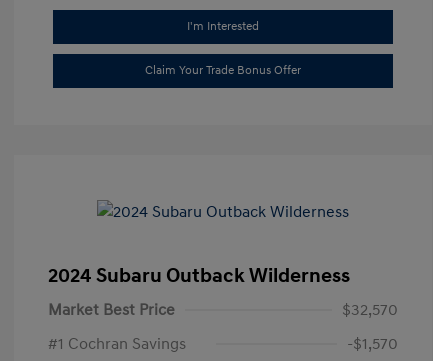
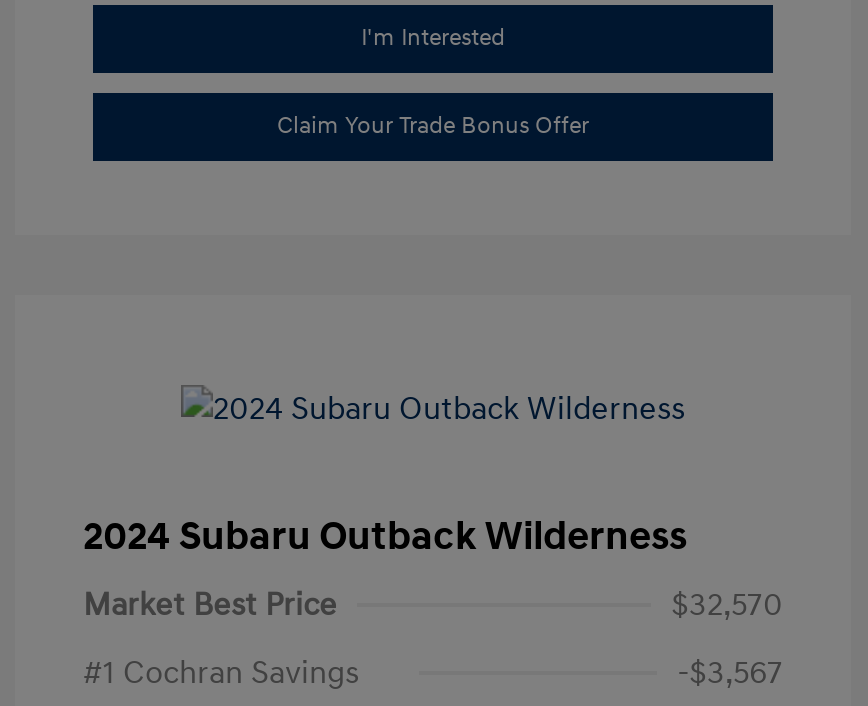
- -$1,570
+ -$3,567
